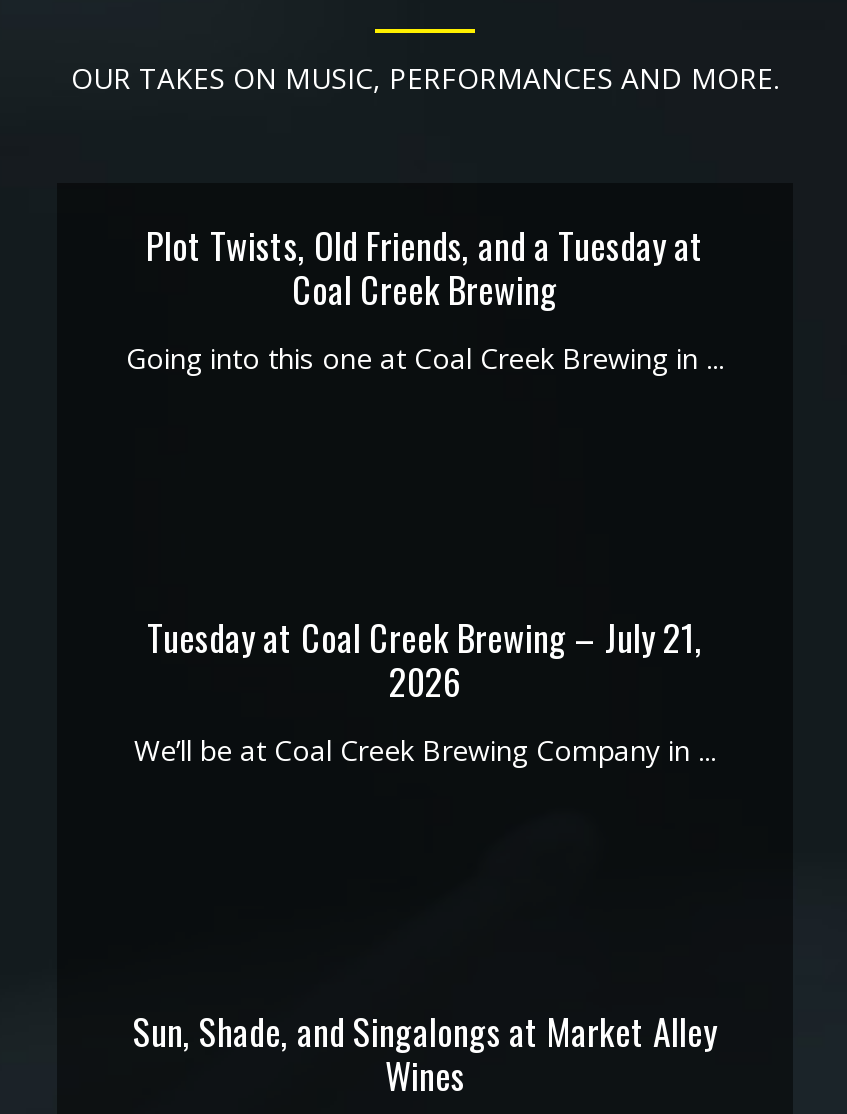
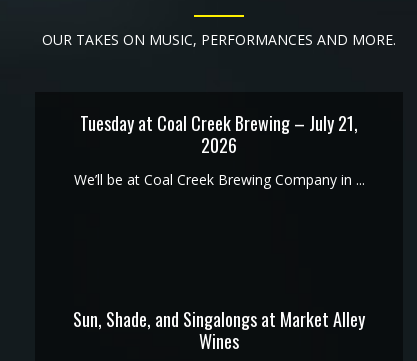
- Plot Twists, Old Friends, and a Tuesday at
- Coal Creek Brewing
- Going into this one at Coal Creek Brewing in ...
